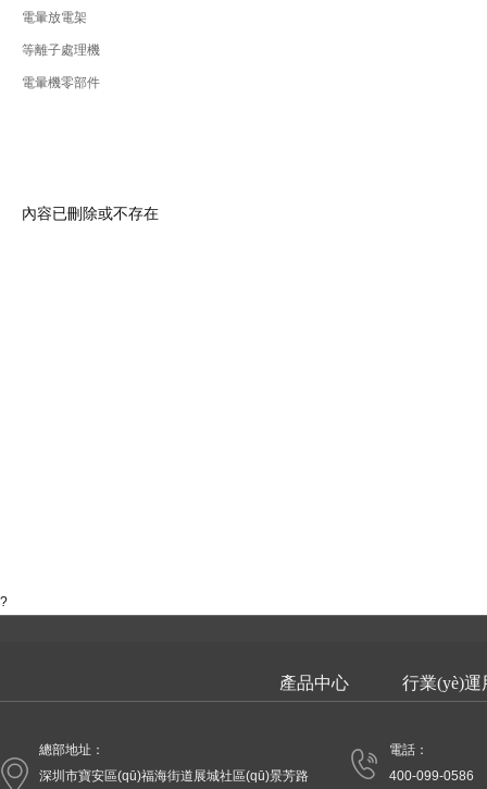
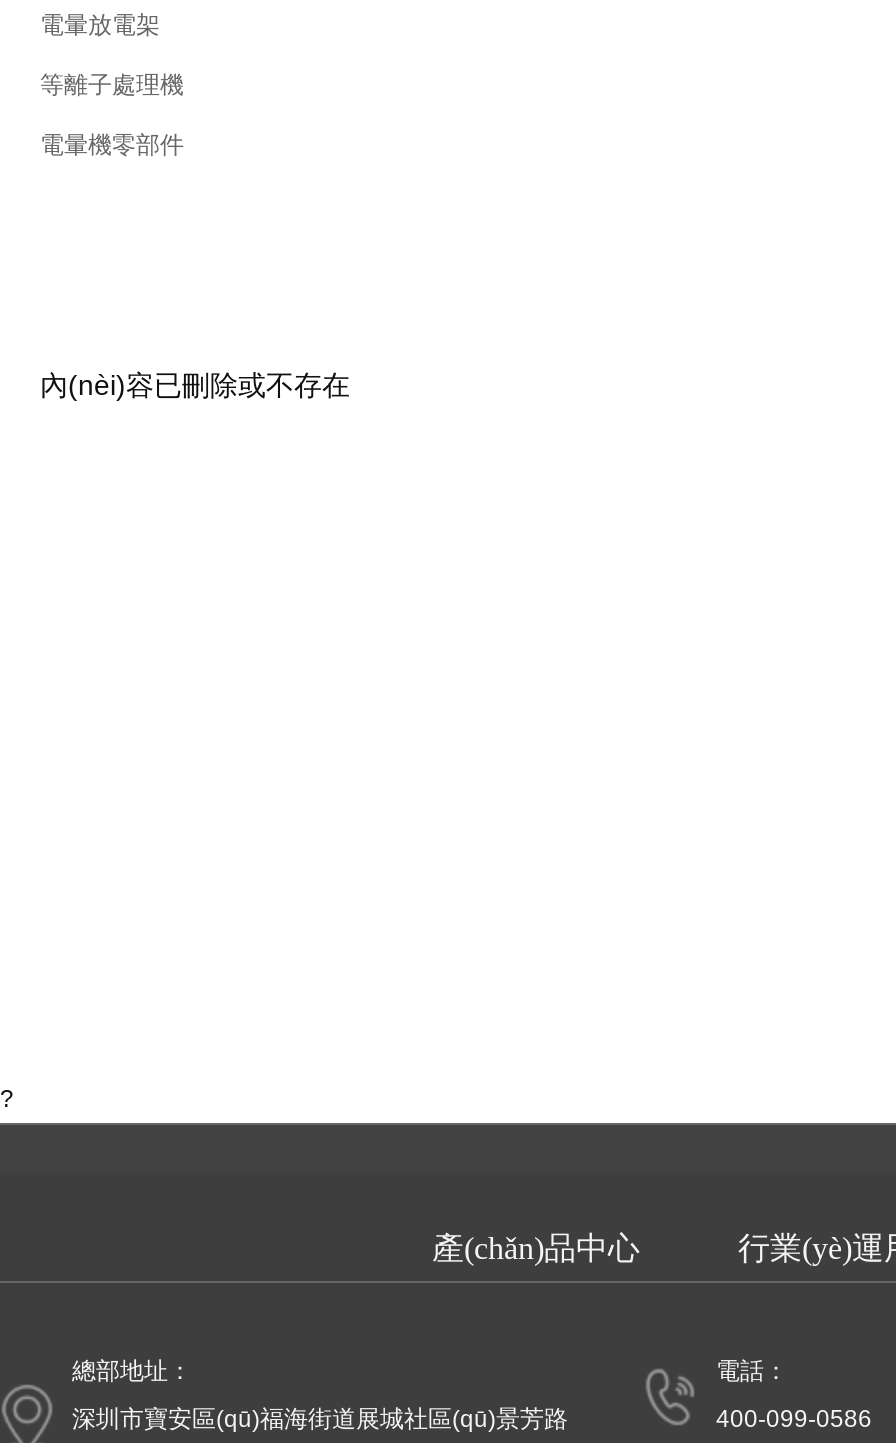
- 內容已刪除或不存在
+ 內(nèi)容已刪除或不存在

- 產品中心
+ 產(chǎn)品中心
